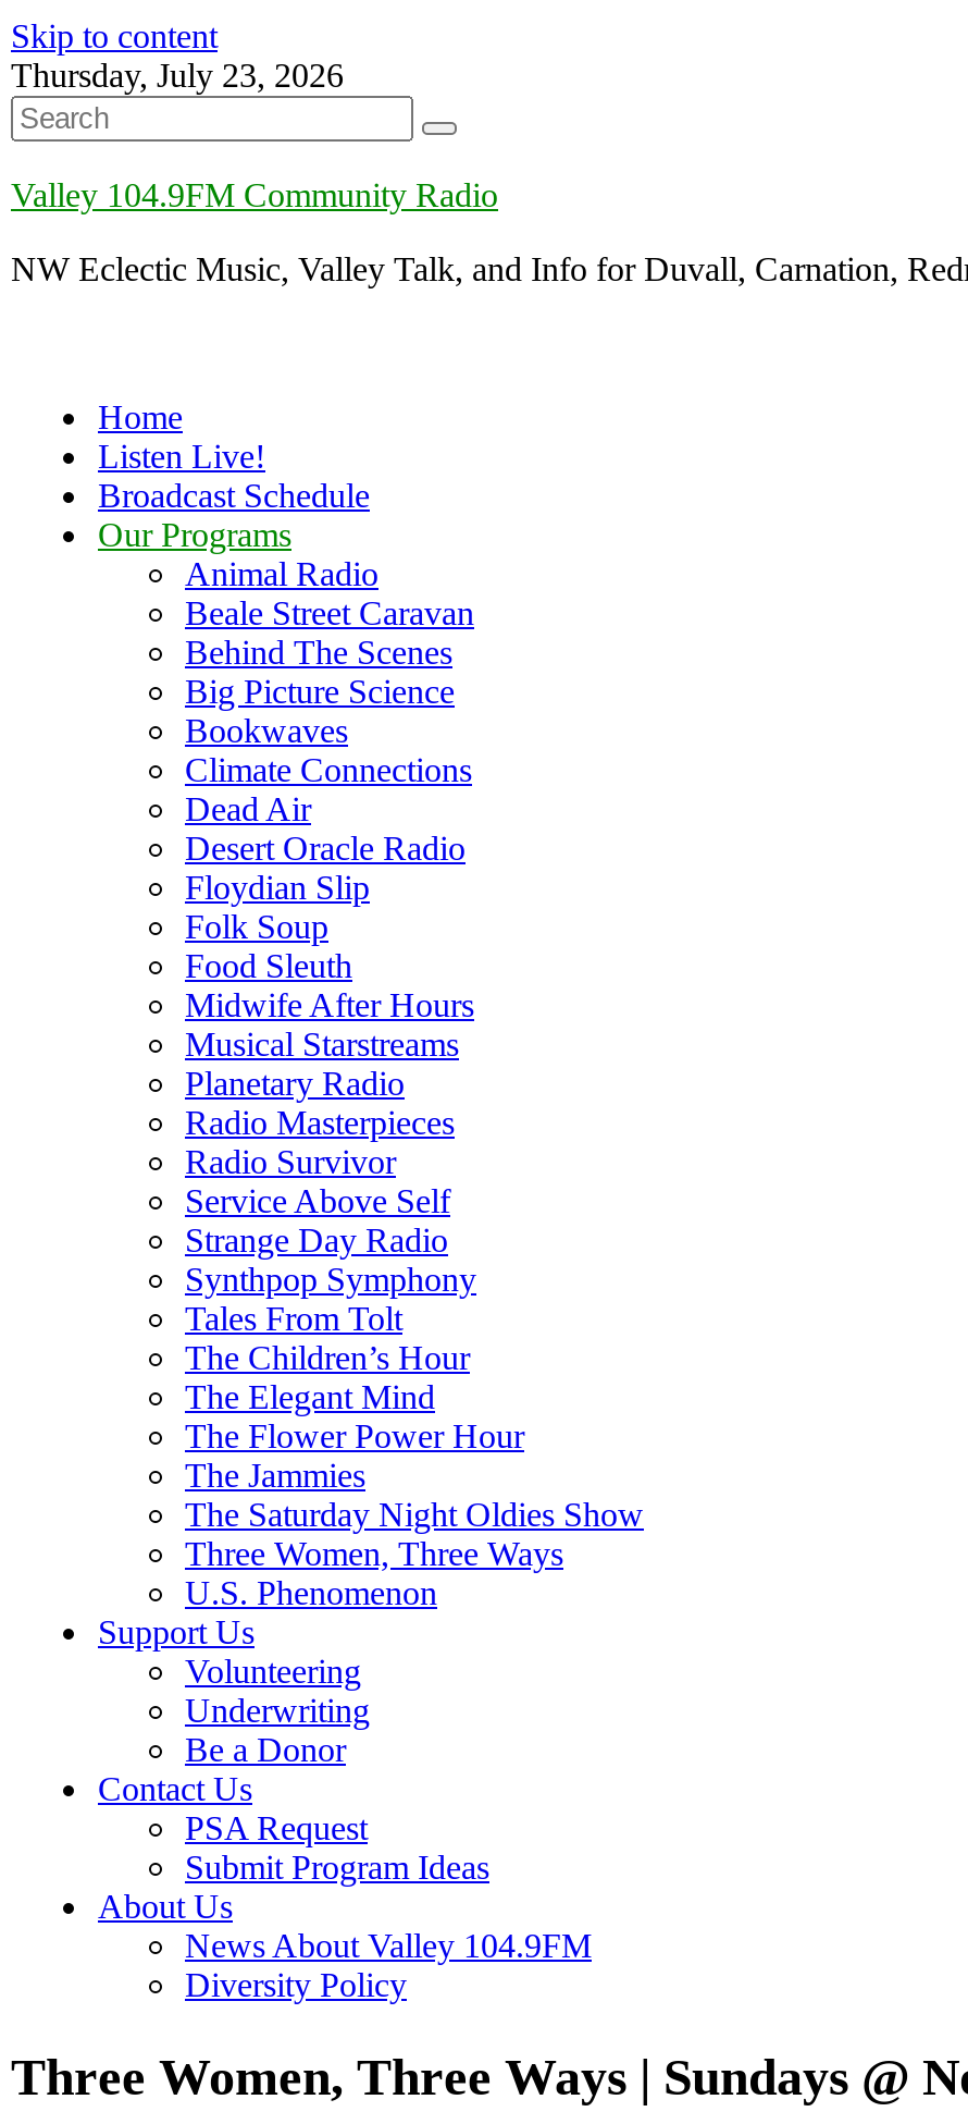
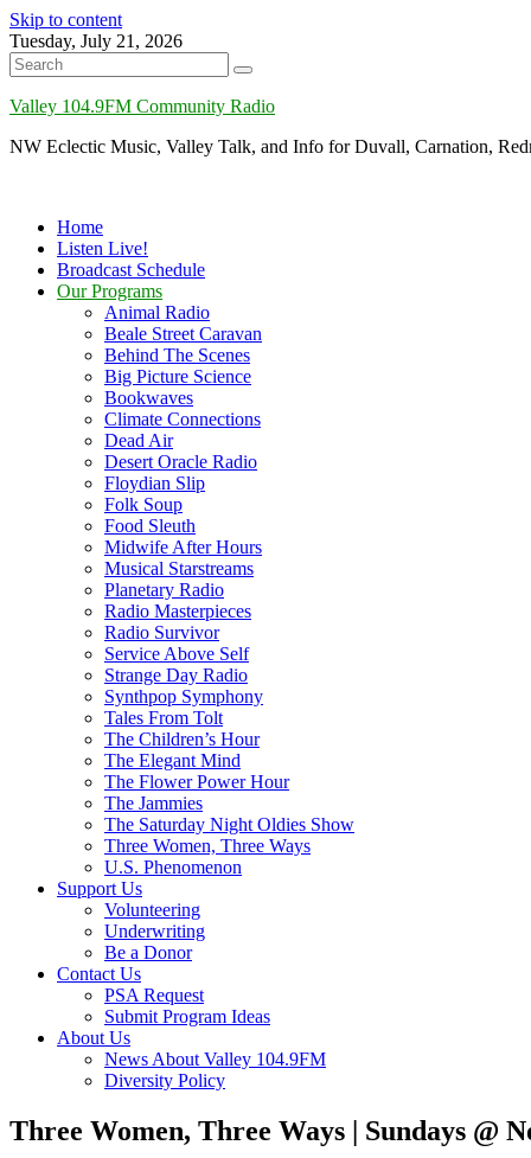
- Thursday, July 23, 2026
+ Tuesday, July 21, 2026
